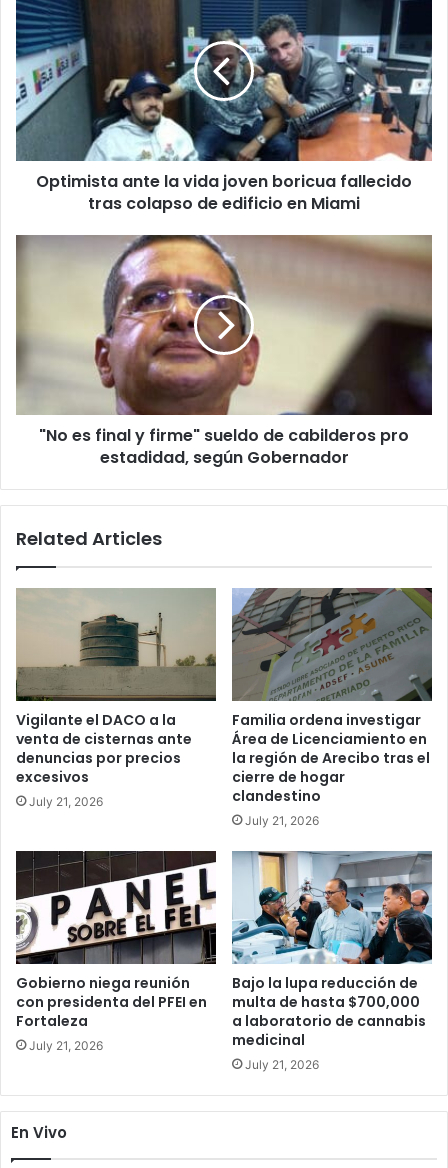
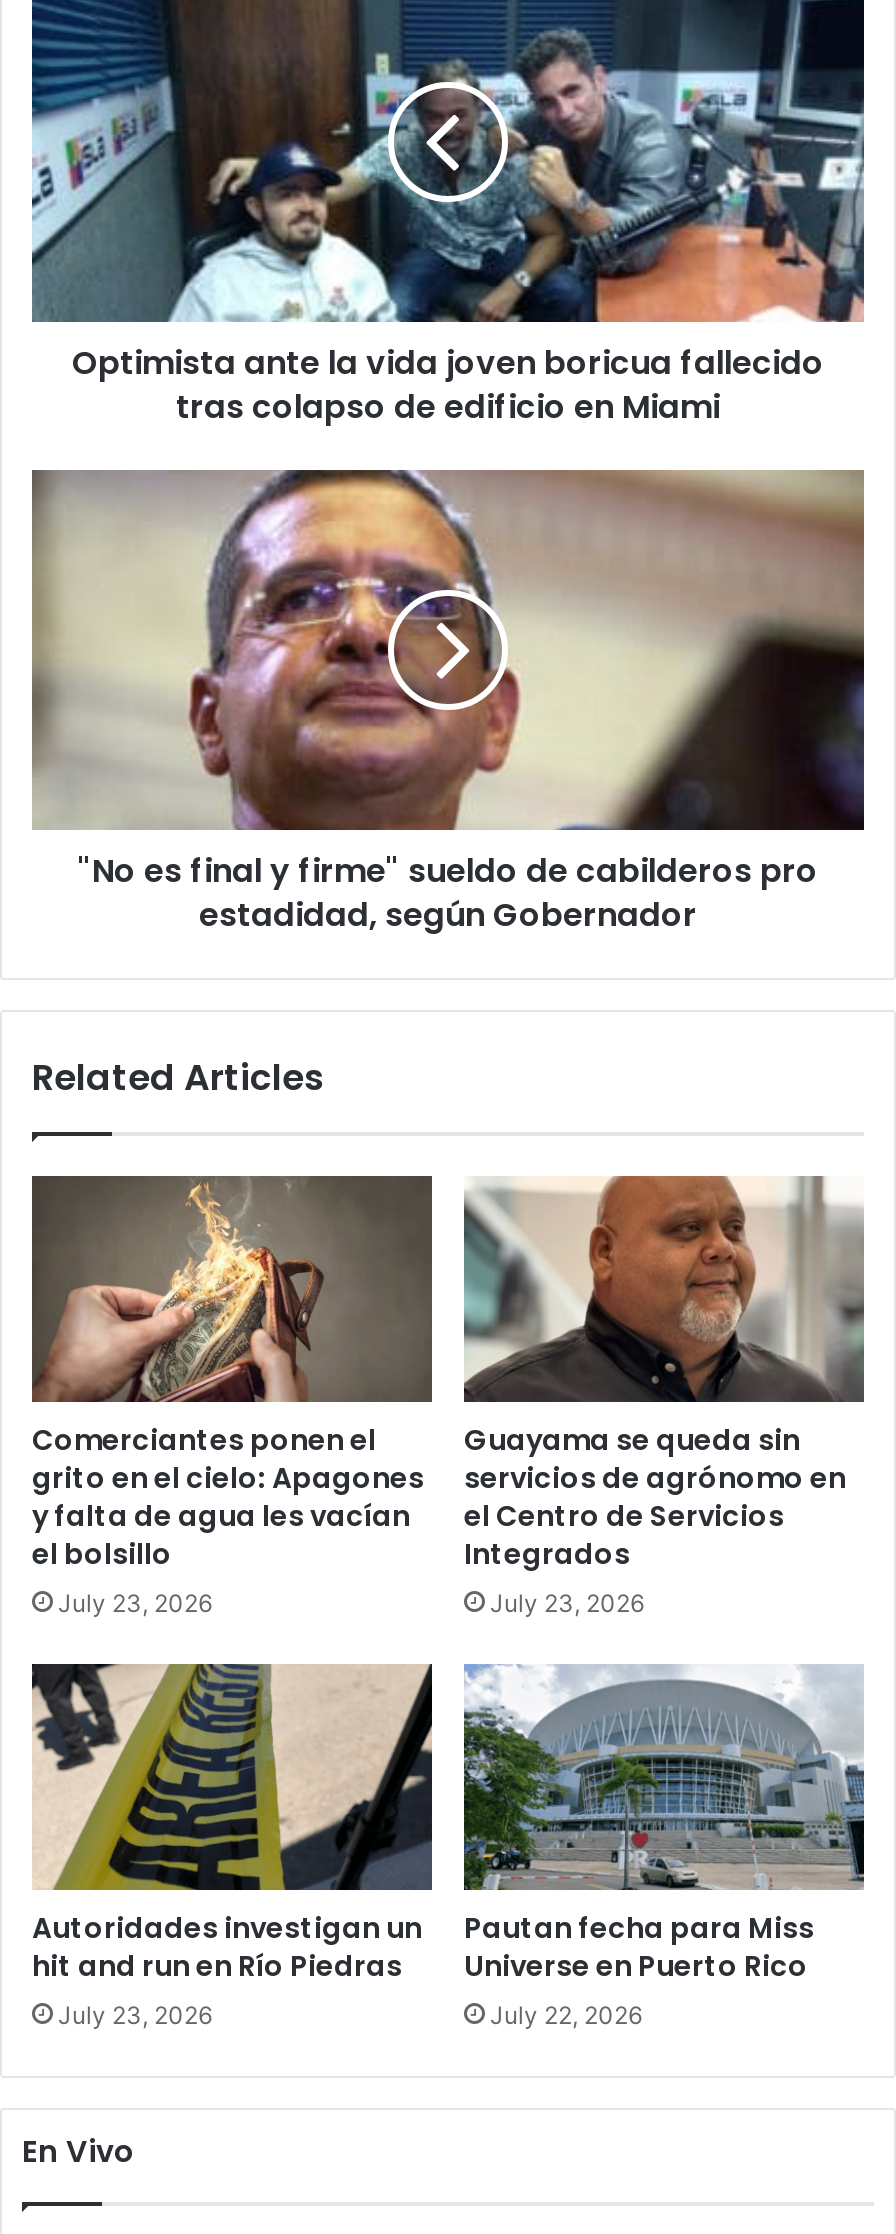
- [image]
+ [image]

- [image]
+ [image]

- Vigilante el DACO a la
- venta de cisternas ante
- denuncias por precios
- excesivos
- July 21, 2026
+ Comerciantes ponen el
+ grito en el cielo: Apagones
+ y falta de agua les vacían
+ el bolsillo
+ July 23, 2026

- Familia ordena investigar
- Área de Licenciamiento en
- la región de Arecibo tras el
- cierre de hogar
- clandestino
- July 21, 2026
+ Guayama se queda sin
+ servicios de agrónomo en
+ el Centro de Servicios
+ Integrados
+ July 23, 2026

- [image]
- Gobierno niega reunión
- con presidenta del PFEI en
- Fortaleza
- July 21, 2026
+ [image]
+ Autoridades investigan un
+ hit and run en Río Piedras
+ July 23, 2026

- [image]
+ [image]

- Bajo la lupa reducción de
- multa de hasta $700,000
- a laboratorio de cannabis
- medicinal
- July 21, 2026
+ Pautan fecha para Miss
+ Universe en Puerto Rico
+ July 22, 2026
